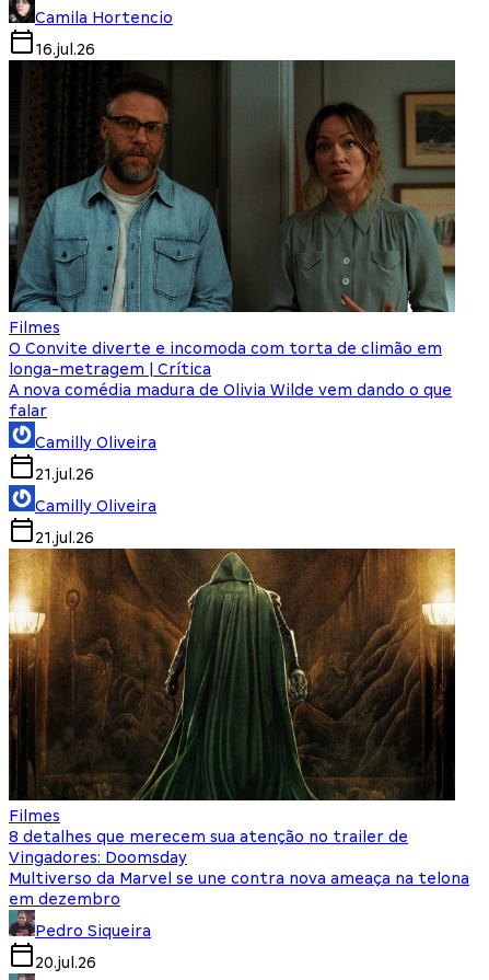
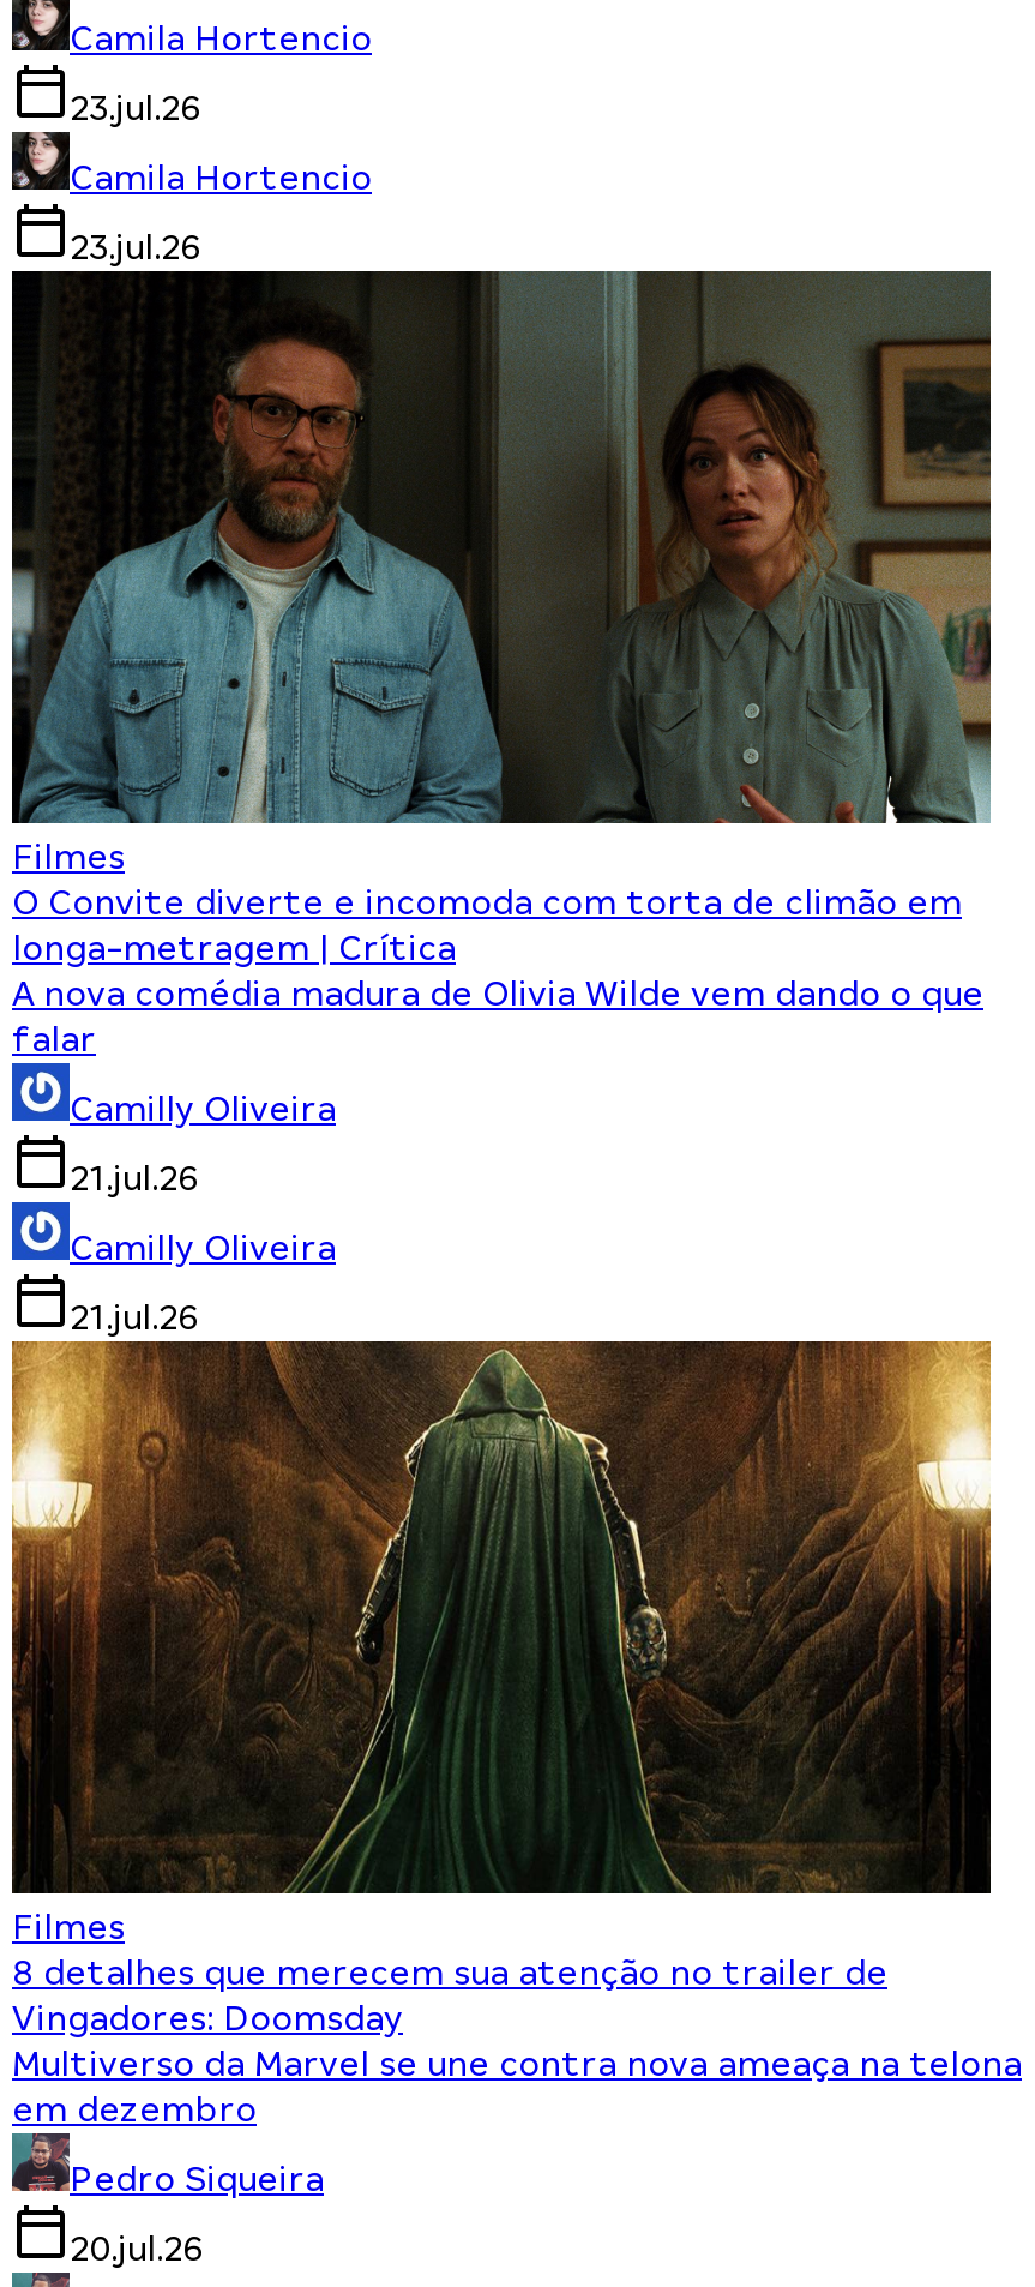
- 16.jul.26
+ 23.jul.26
+ Camila Hortencio
+ 23.jul.26
